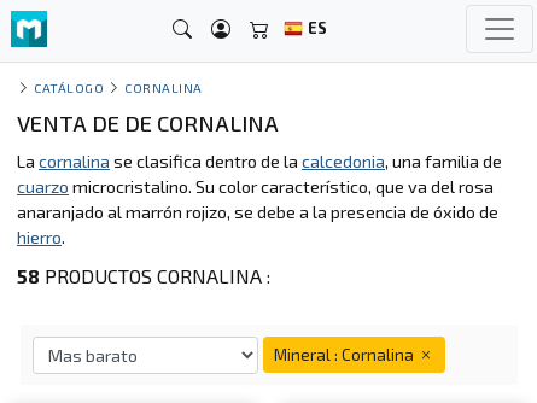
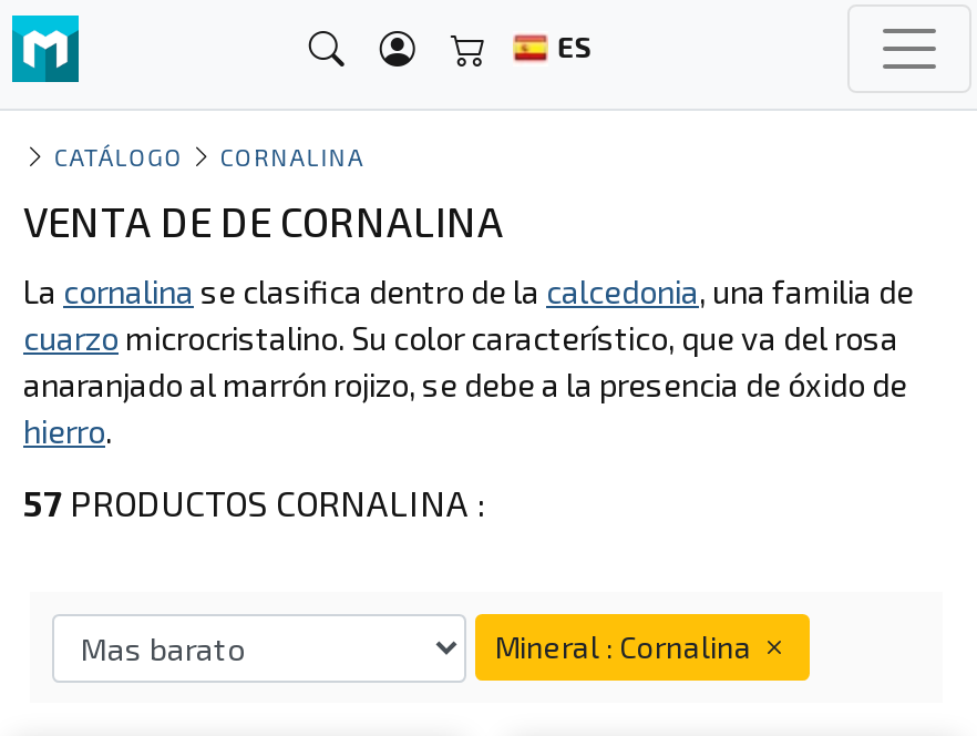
- 58 PRODUCTOS CORNALINA :
+ 57 PRODUCTOS CORNALINA :
